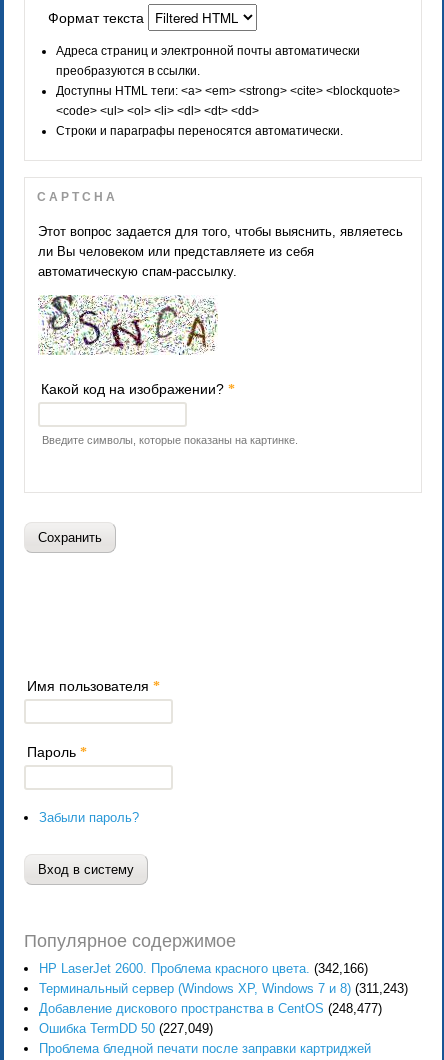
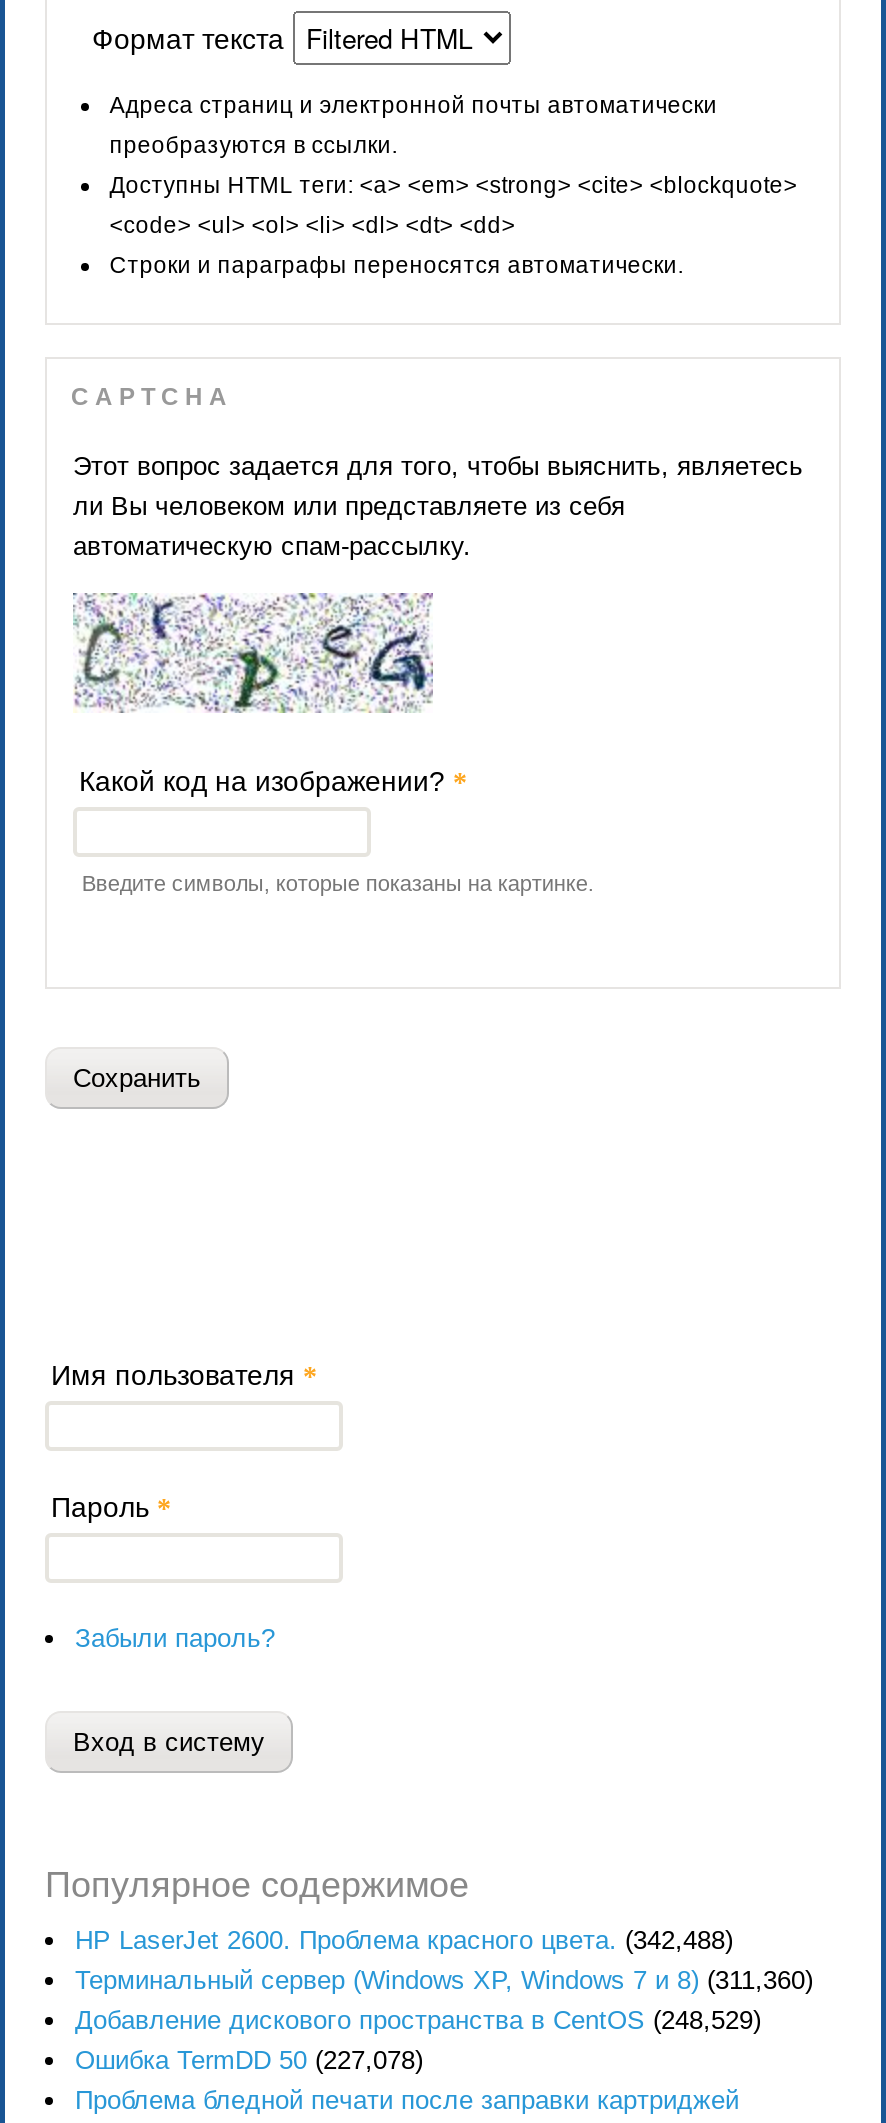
- [image]
+ [image]

- HP LaserJet 2600. Проблема красного цвета. (342,166)
+ HP LaserJet 2600. Проблема красного цвета. (342,488)

- Терминальный сервер (Windows XP, Windows 7 и 8) (311,243)
+ Терминальный сервер (Windows XP, Windows 7 и 8) (311,360)

- Добавление дискового пространства в CentOS (248,477)
+ Добавление дискового пространства в CentOS (248,529)

- Ошибка TermDD 50 (227,049)
+ Ошибка TermDD 50 (227,078)
